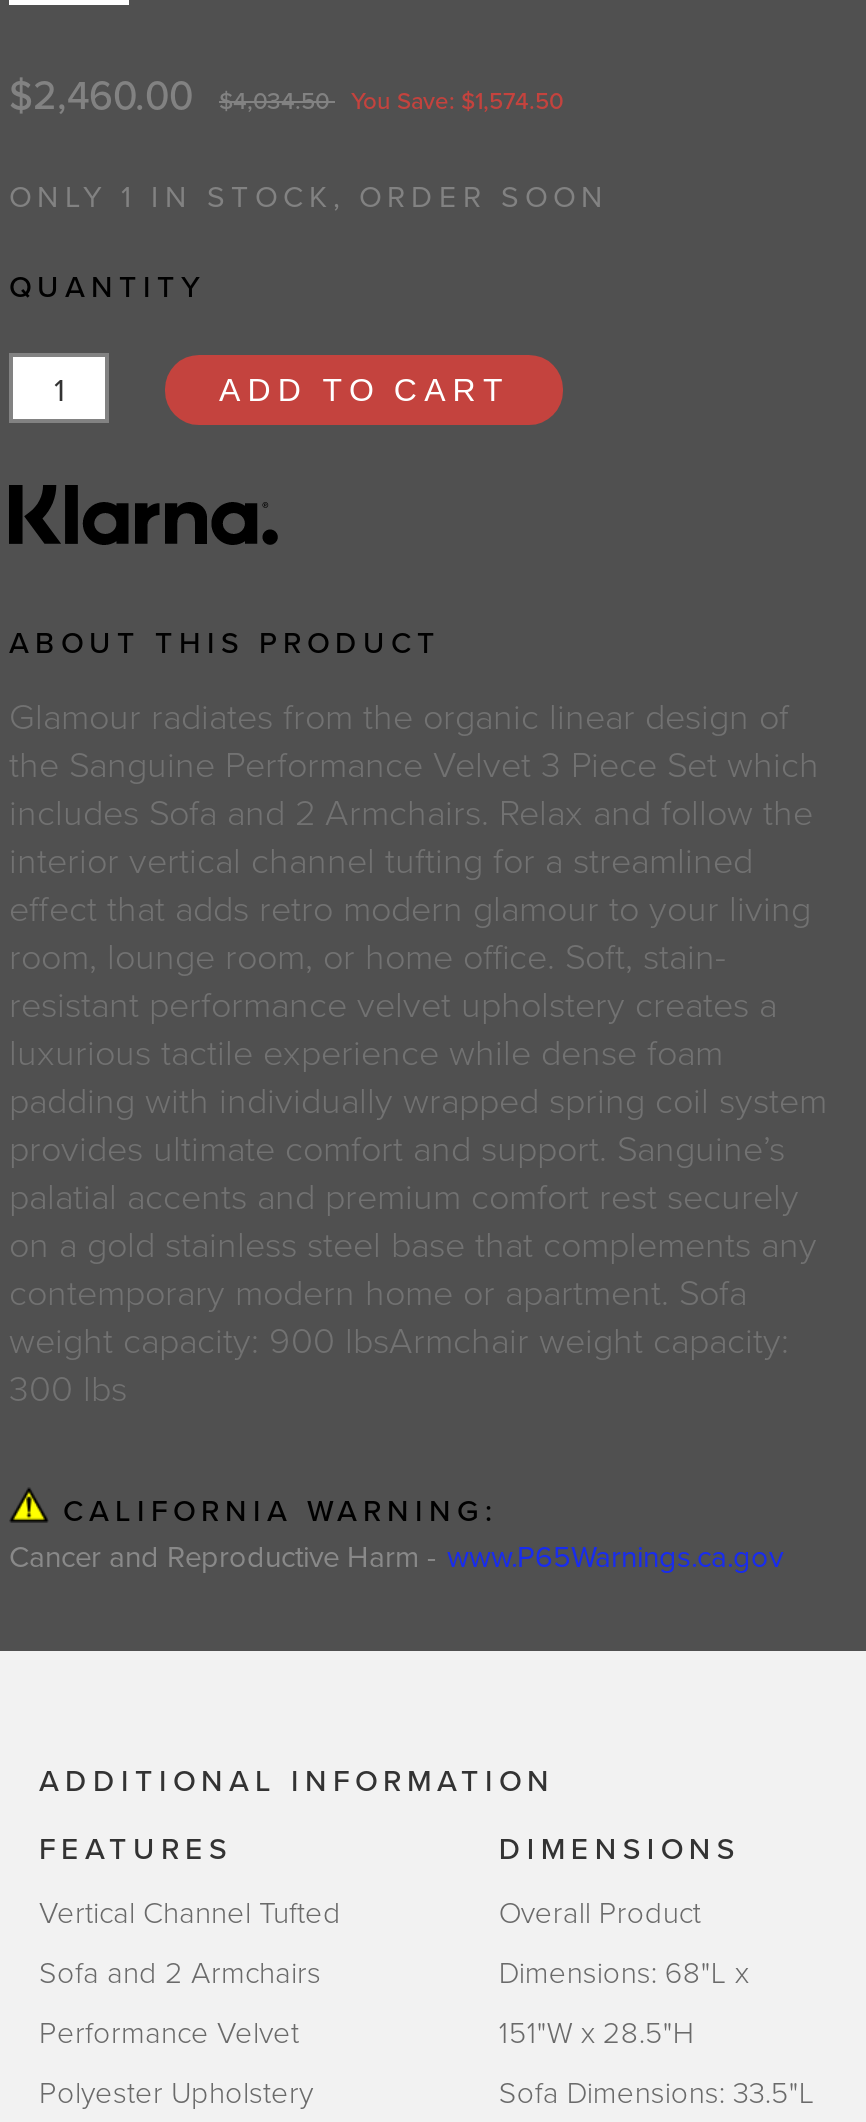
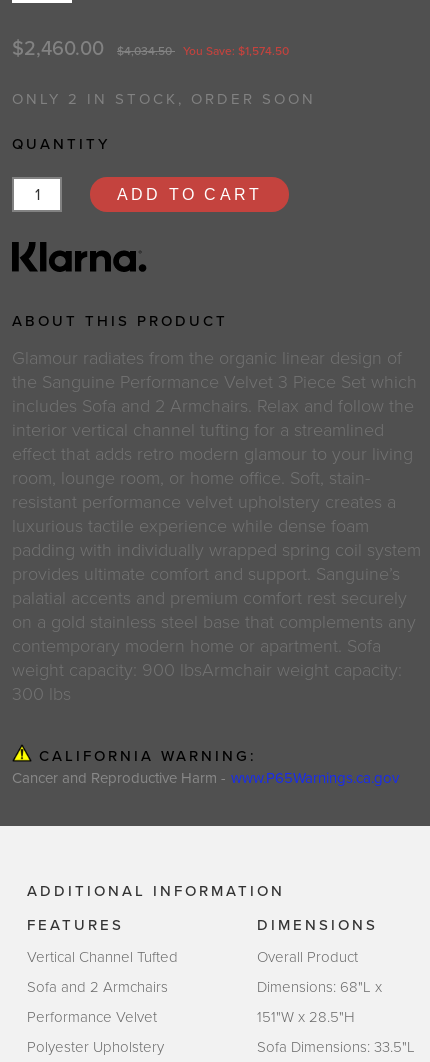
- ONLY 1 IN STOCK, ORDER SOON
+ ONLY 2 IN STOCK, ORDER SOON
